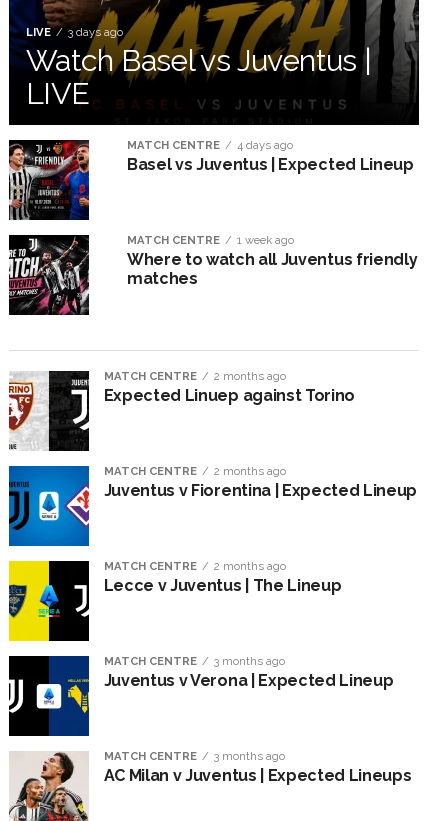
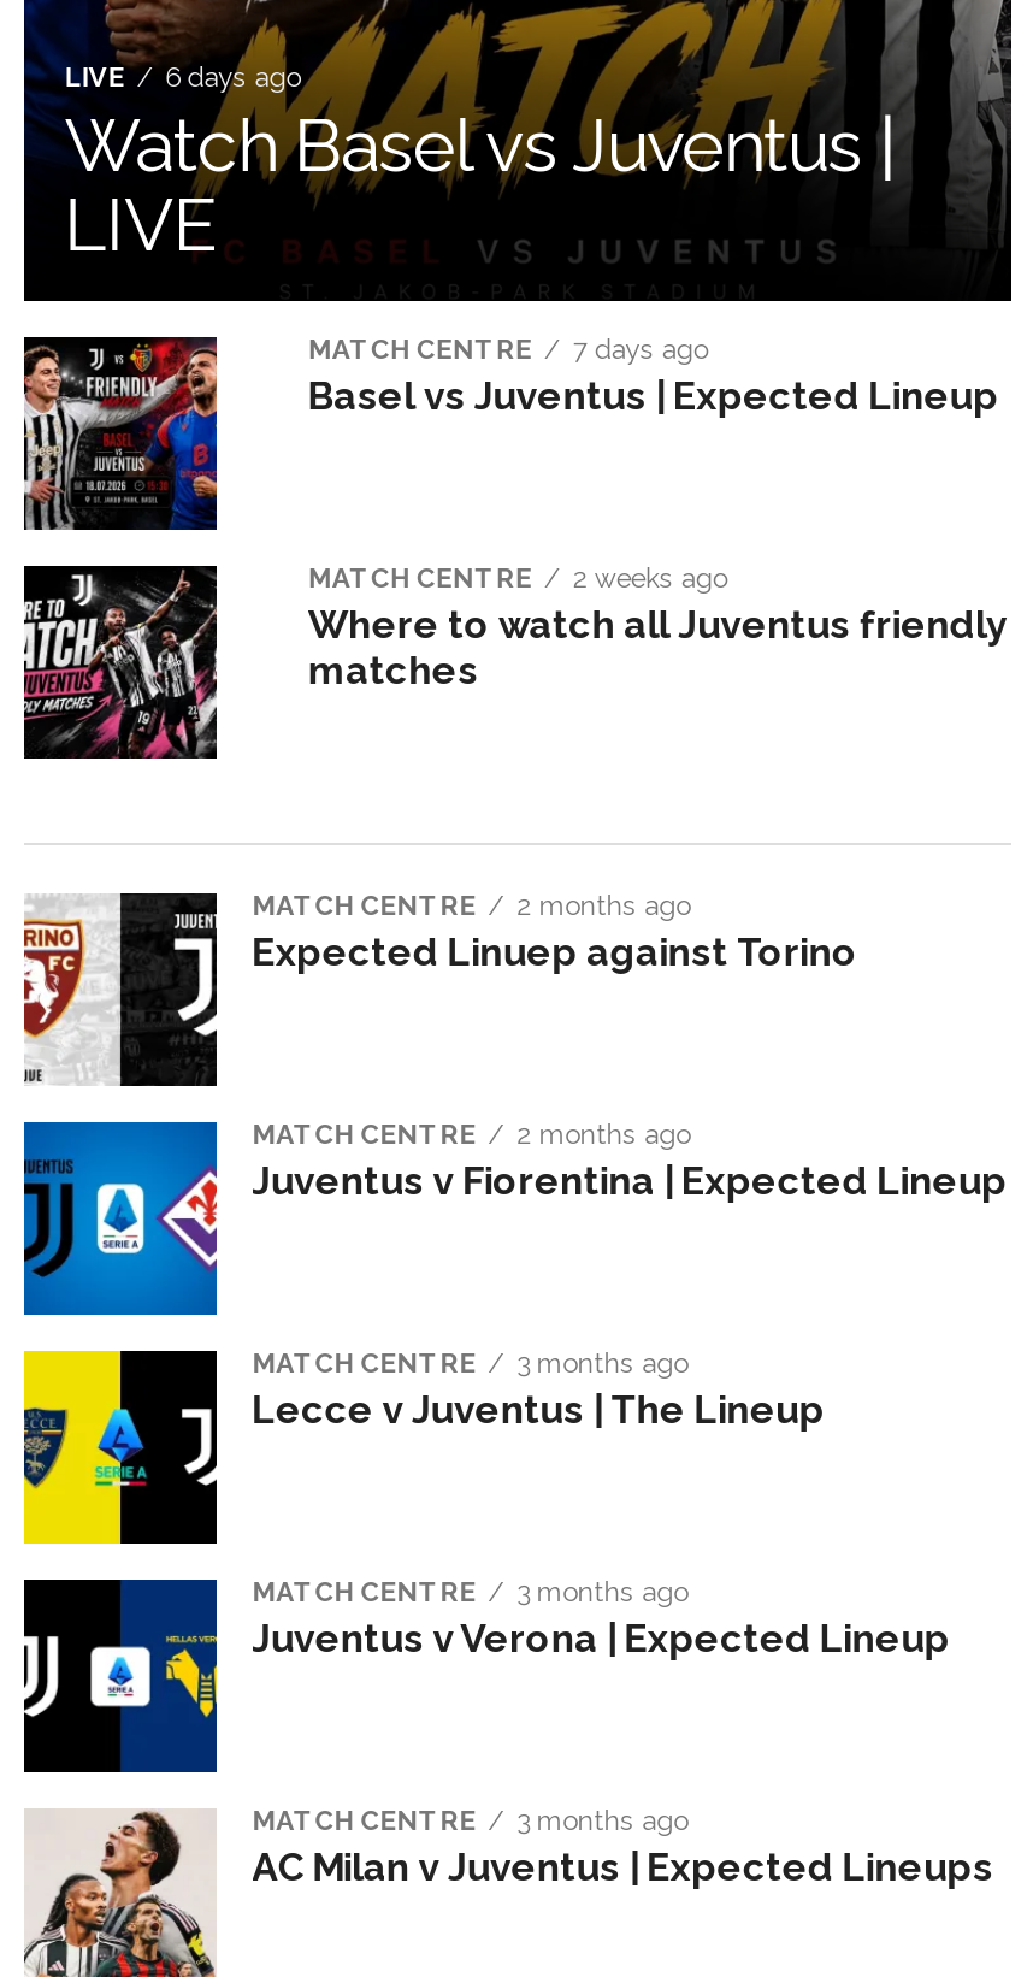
- LIVE 3 days ago
+ LIVE 6 days ago

- MATCH CENTRE 4 days ago
+ MATCH CENTRE 7 days ago

- MATCH CENTRE 1 week ago
+ MATCH CENTRE 2 weeks ago

- MATCH CENTRE 2 months ago
+ MATCH CENTRE 3 months ago
